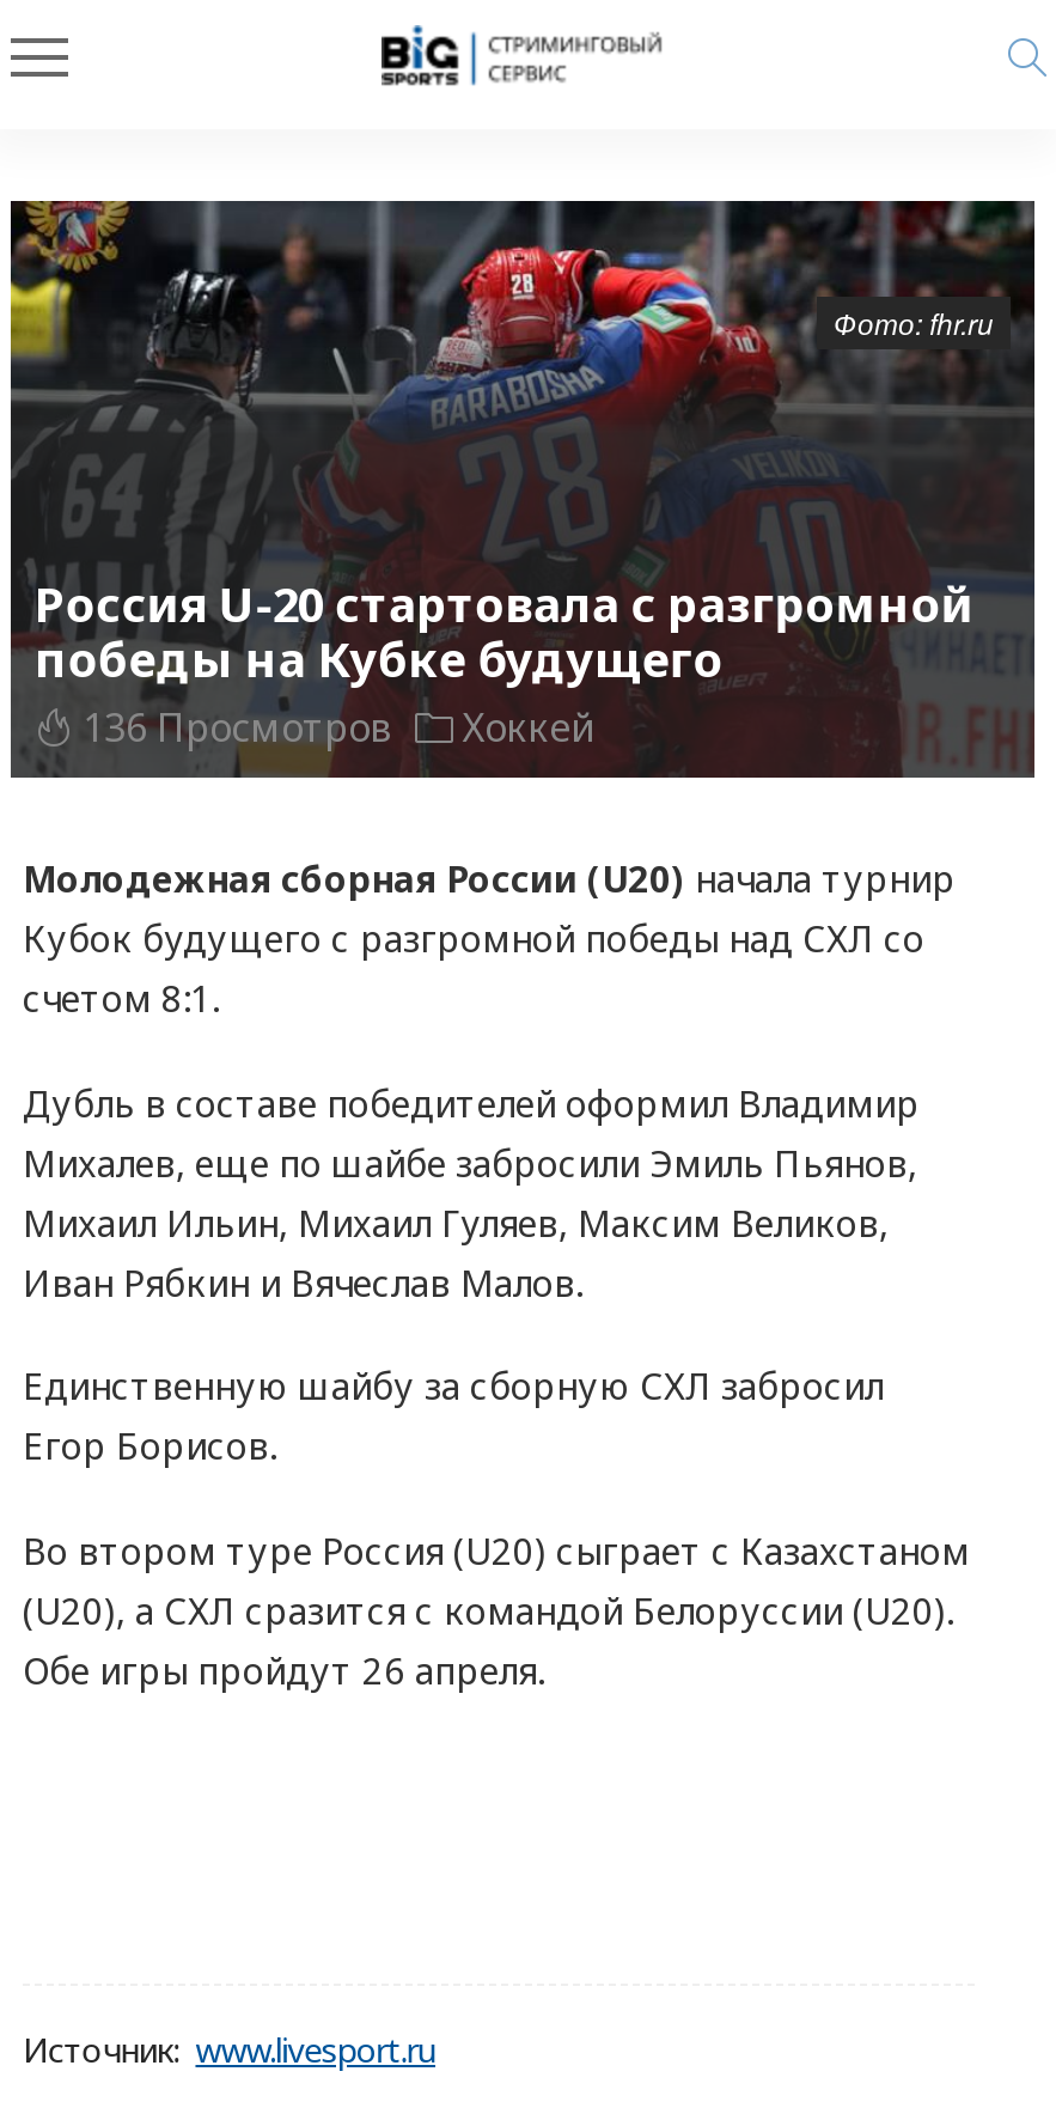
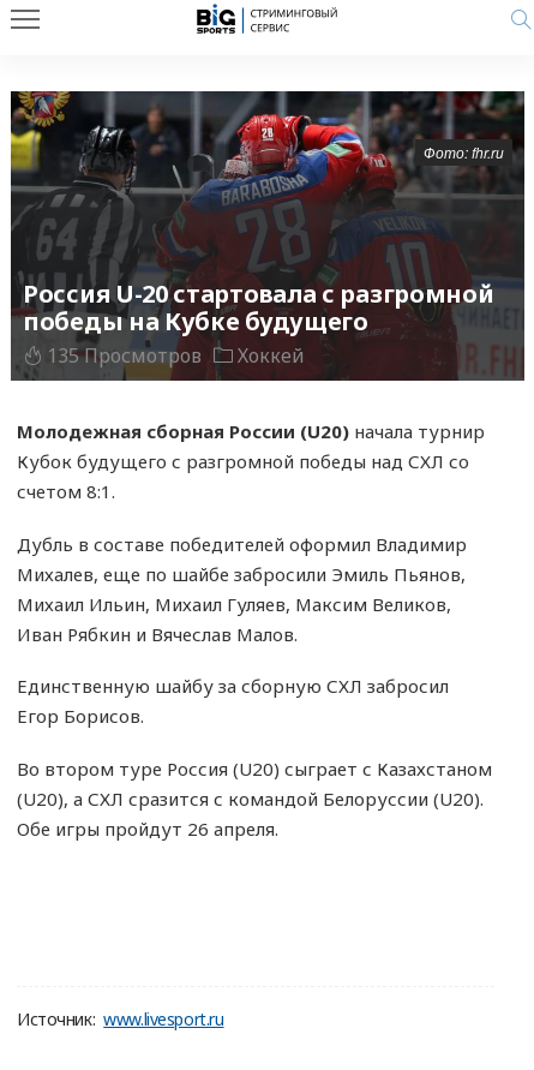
- 136 Просмотров Хоккей
+ 135 Просмотров Хоккей
